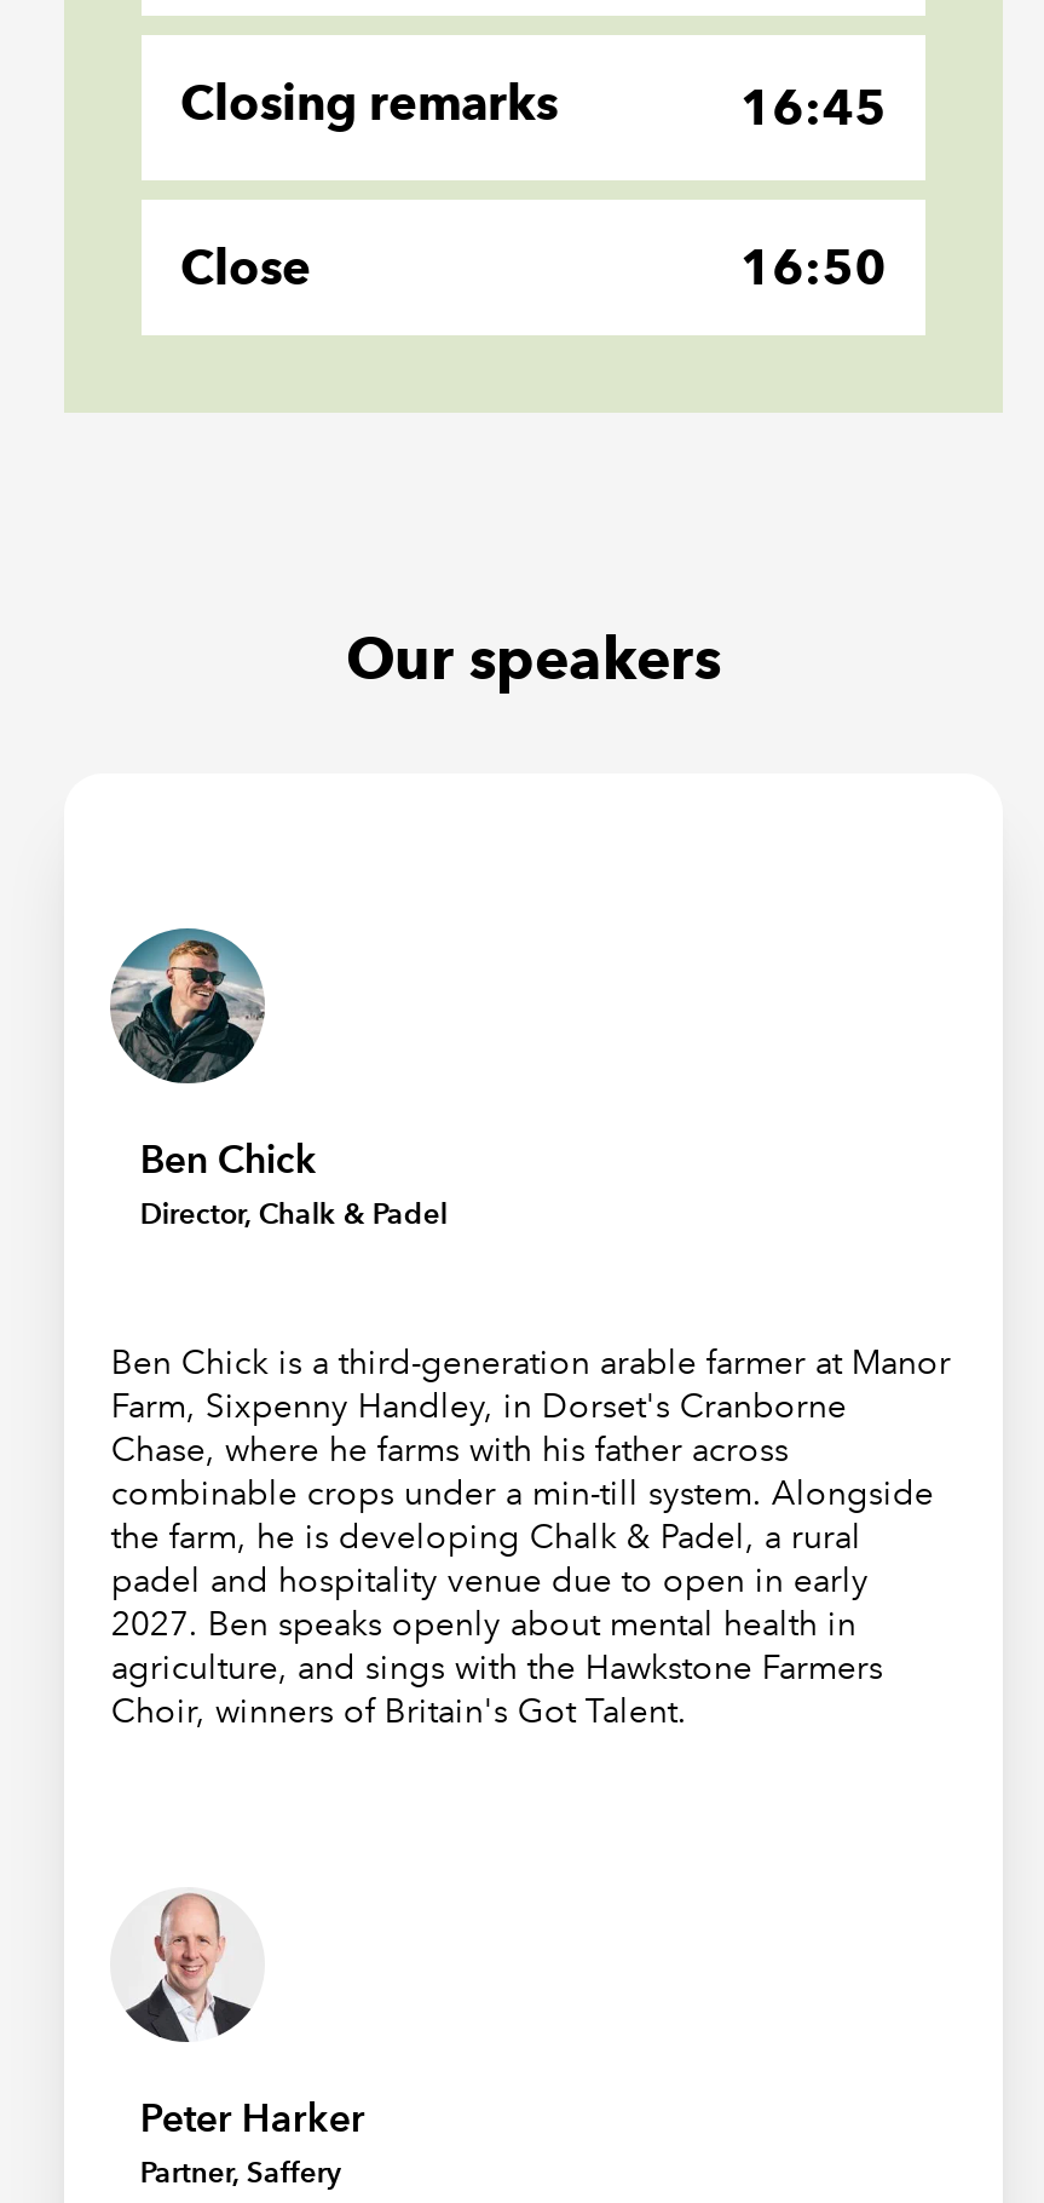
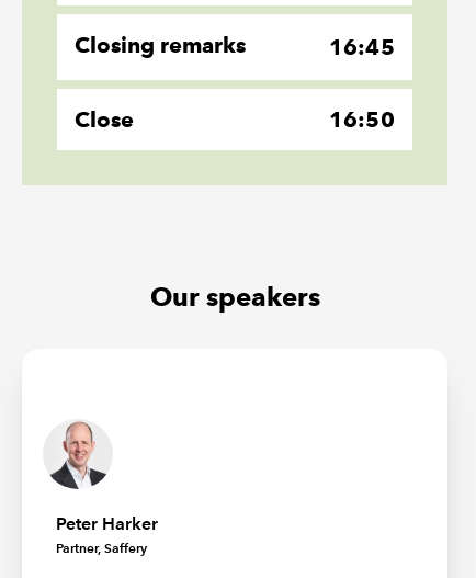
- [image]
- Ben Chick
- Director, Chalk & Padel
- Ben Chick is a third-generation arable farmer at Manor
- Farm, Sixpenny Handley, in Dorset's Cranborne
- Chase, where he farms with his father across
- combinable crops under a min-till system. Alongside
- the farm, he is developing Chalk & Padel, a rural
- padel and hospitality venue due to open in early
- 2027. Ben speaks openly about mental health in
- agriculture, and sings with the Hawkstone Farmers
- Choir, winners of Britain's Got Talent.
